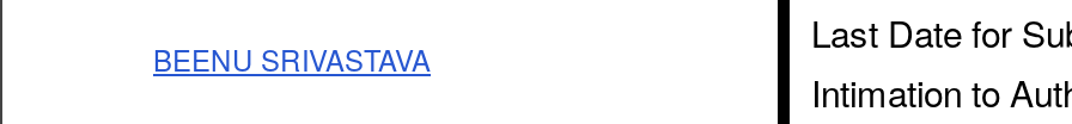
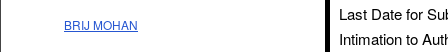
- BEENU SRIVASTAVA
+ BRIJ MOHAN
